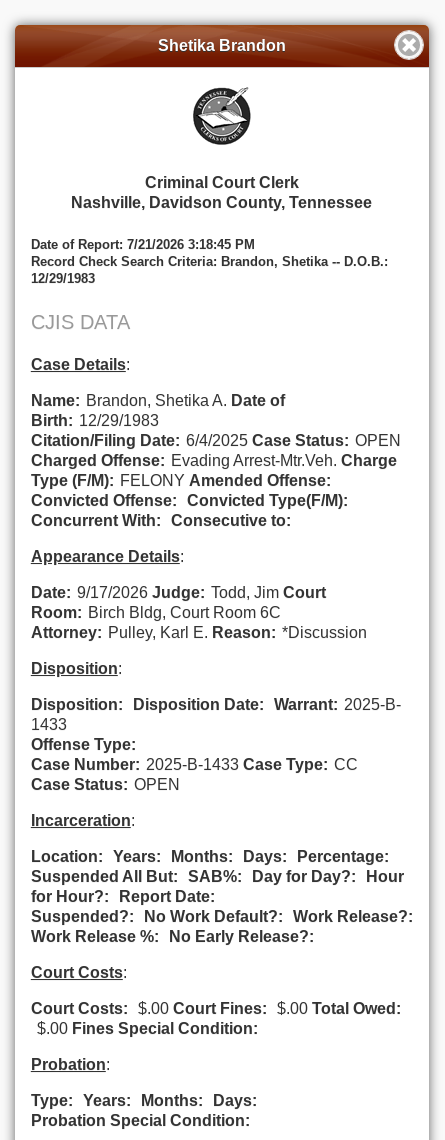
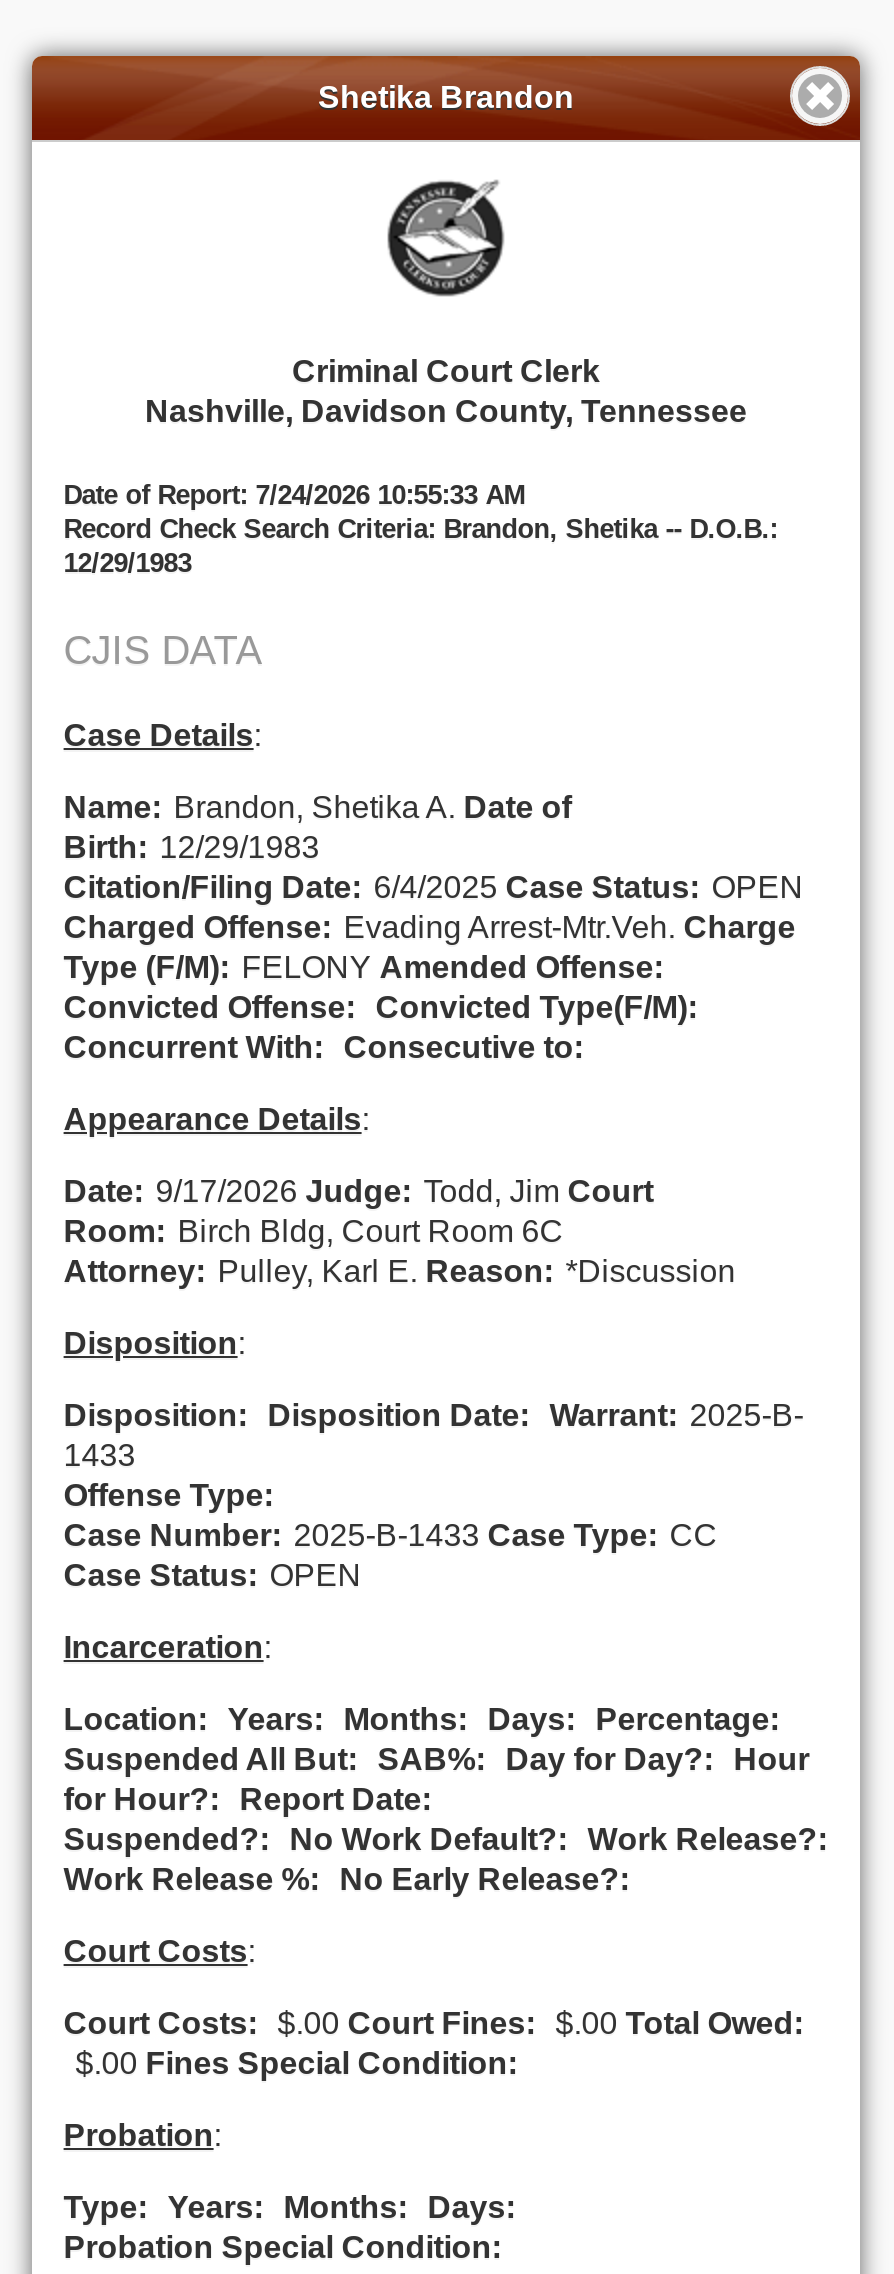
- Date of Report: 7/21/2026 3:18:45 PM
+ Date of Report: 7/24/2026 10:55:33 AM
